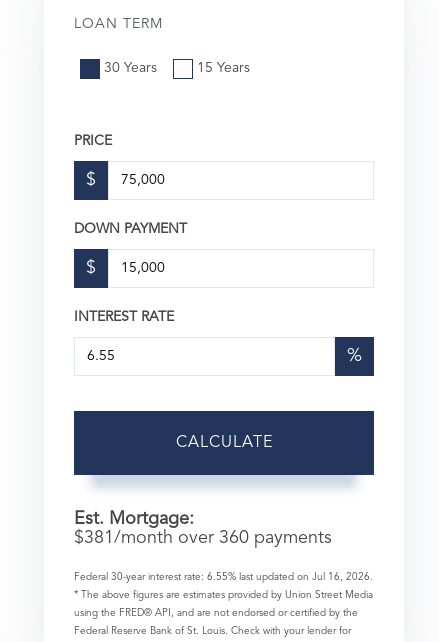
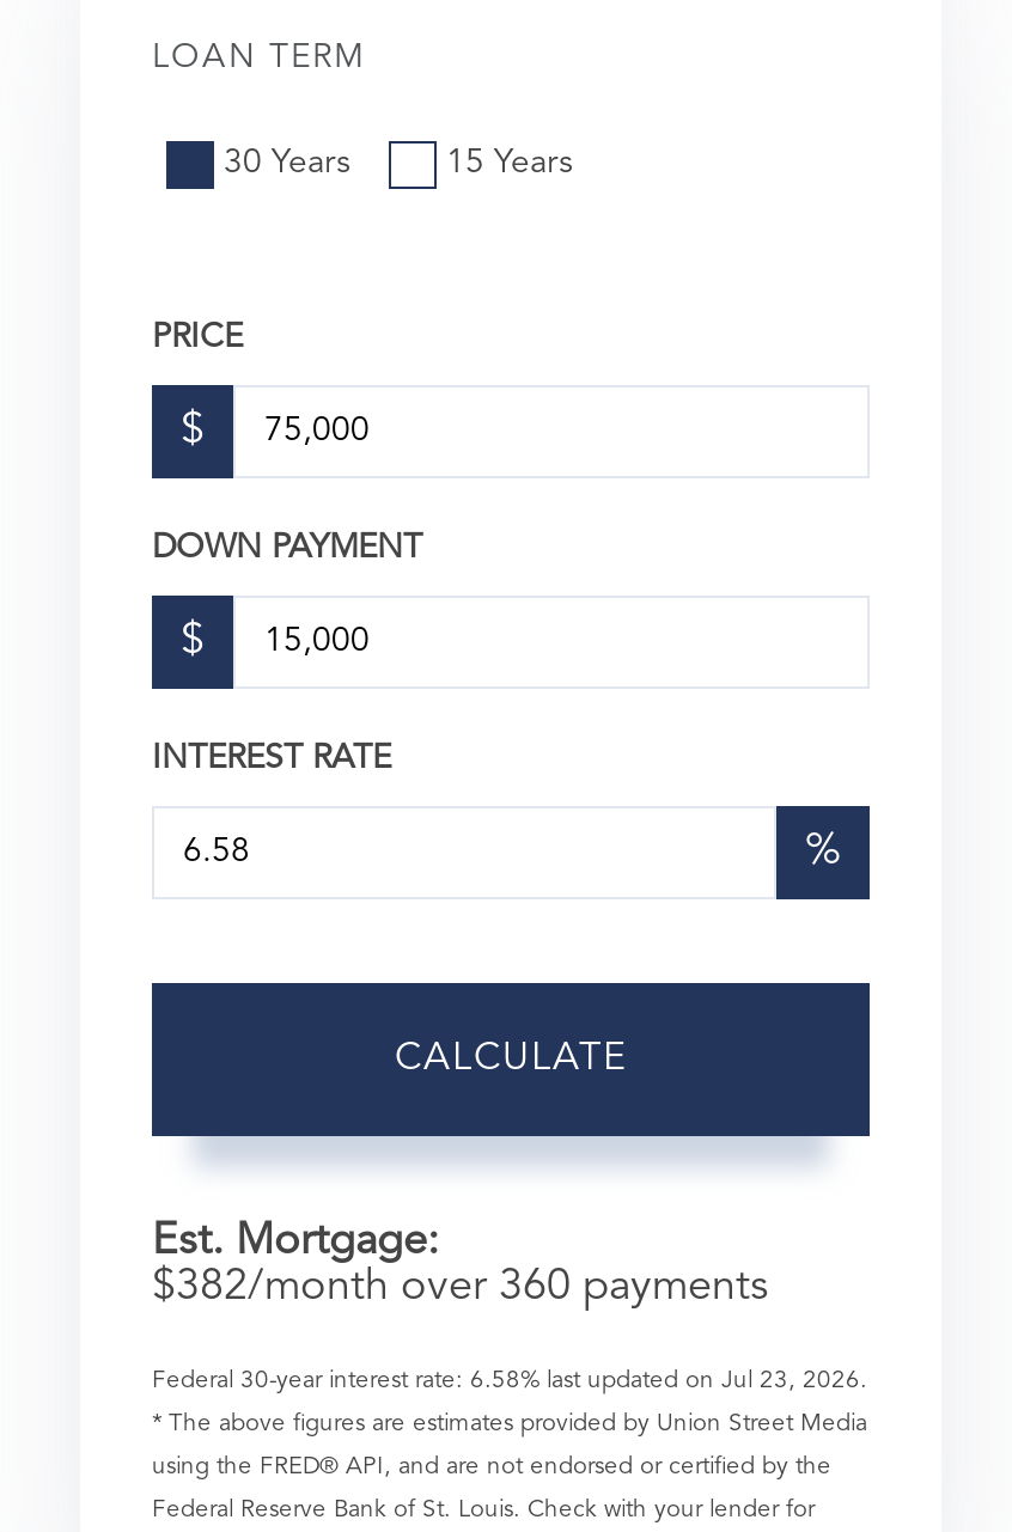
- $381/month over 360 payments
+ $382/month over 360 payments

- Federal 30-year interest rate: 6.55% last updated on Jul 16, 2026.
+ Federal 30-year interest rate: 6.58% last updated on Jul 23, 2026.
